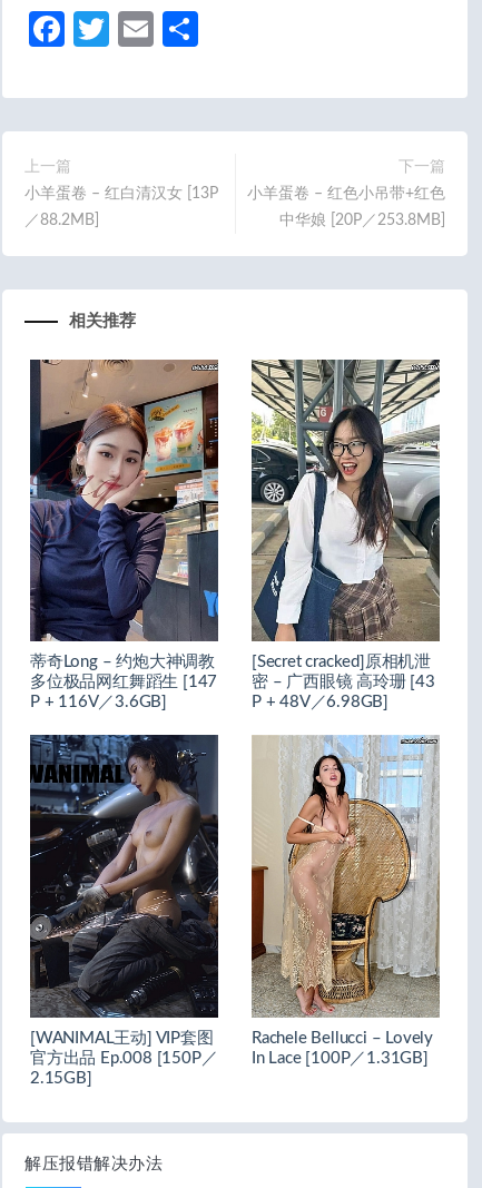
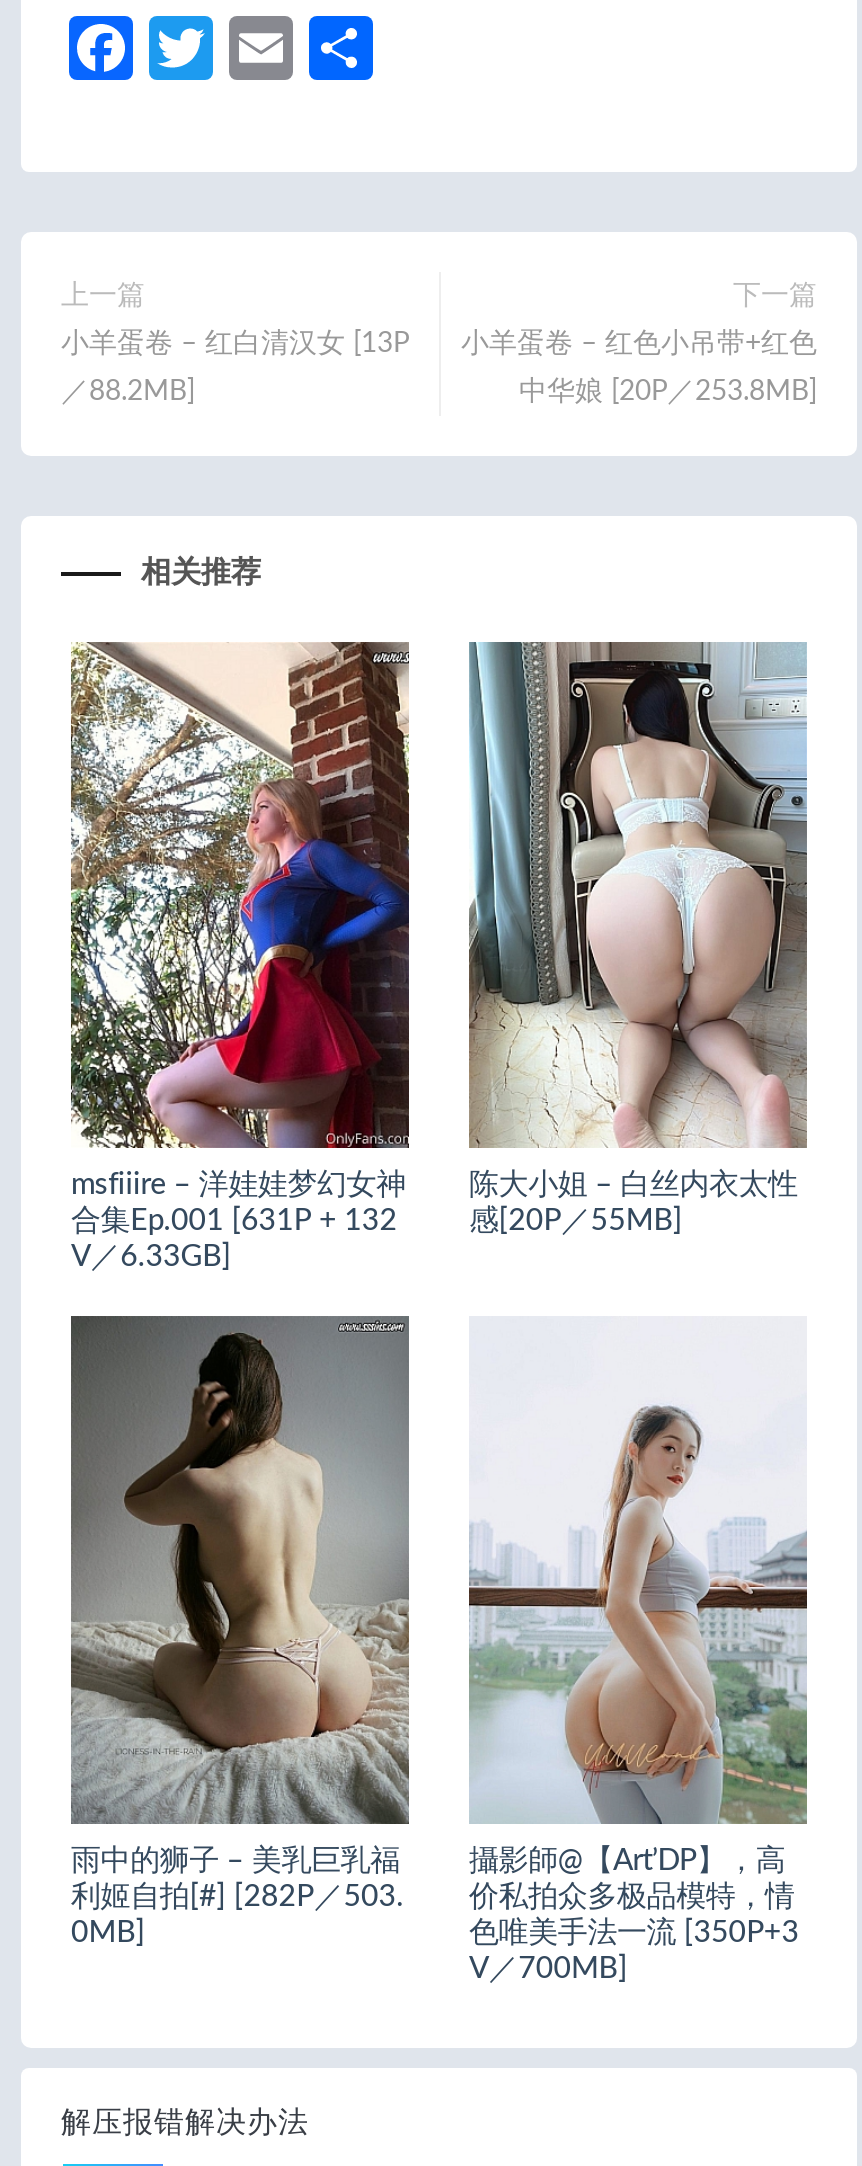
- [image]
- 蒂奇Long – 约炮大神调教
- 多位极品网红舞蹈生 [147
- P + 116V／3.6GB]
+ [image]
+ msfiiire – 洋娃娃梦幻女神
+ 合集Ep.001 [631P + 132
+ V／6.33GB]

- [image]
- [Secret cracked]原相机泄
- 密 – 广西眼镜 高玲珊 [43
- P + 48V／6.98GB]
+ [image]
+ 陈大小姐 – 白丝内衣太性
+ 感[20P／55MB]

- [image]
- [WANIMAL王动] VIP套图
- 官方出品 Ep.008 [150P／
- 2.15GB]
+ [image]
+ 雨中的狮子 – 美乳巨乳福
+ 利姬自拍[#] [282P／503.
+ 0MB]

- [image]
- Rachele Bellucci – Lovely
- In Lace [100P／1.31GB]
+ [image]
+ 攝影師@【Art’DP】，高
+ 价私拍众多极品模特，情
+ 色唯美手法一流 [350P+3
+ V／700MB]
